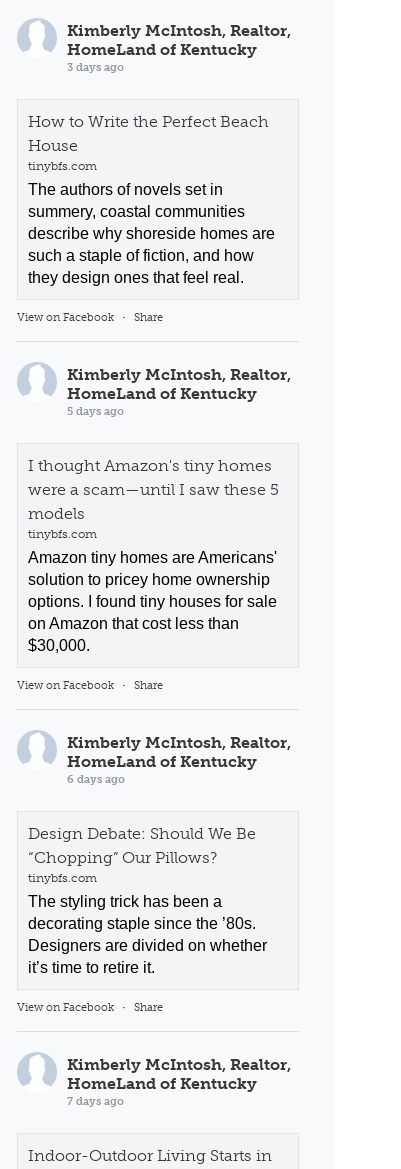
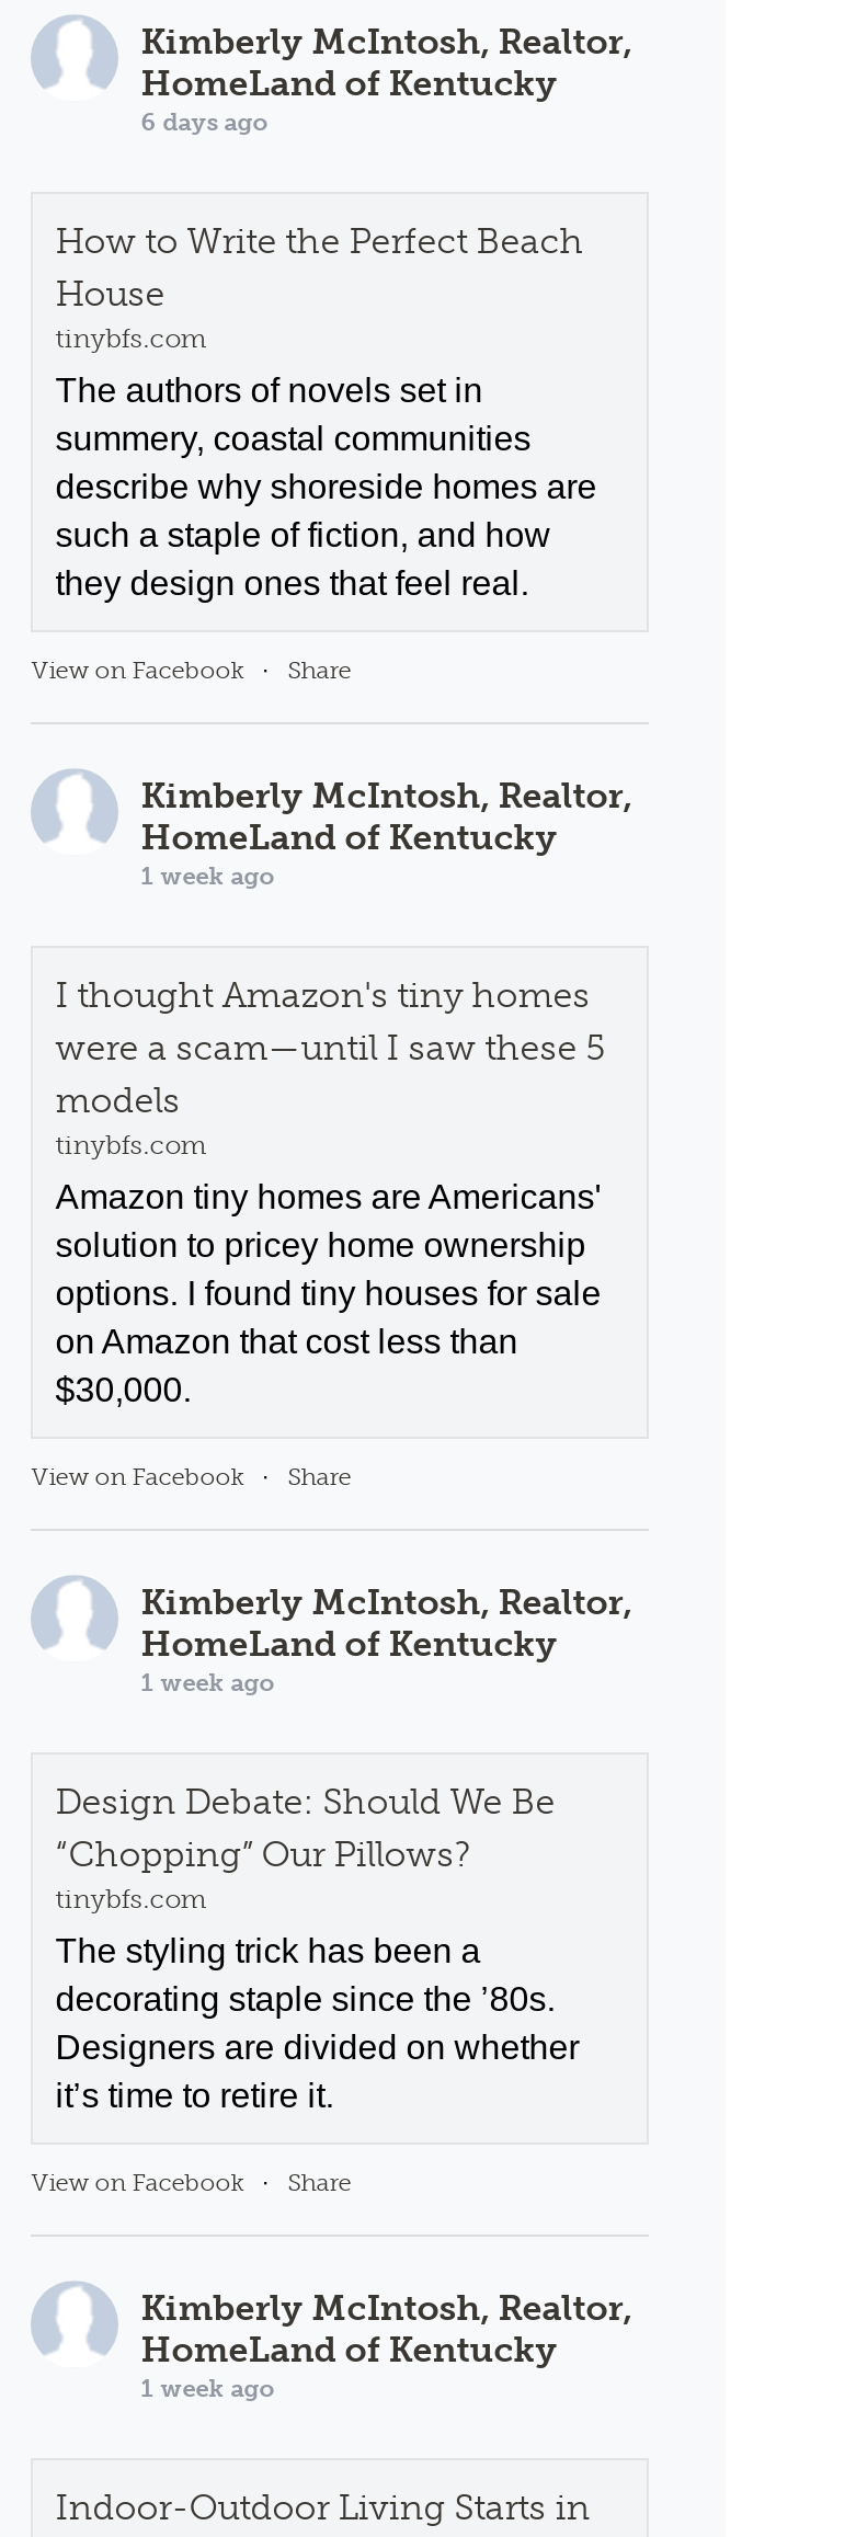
- 3 days ago
+ 6 days ago

- 5 days ago
+ 1 week ago

- 6 days ago
+ 1 week ago

- 7 days ago
+ 1 week ago
